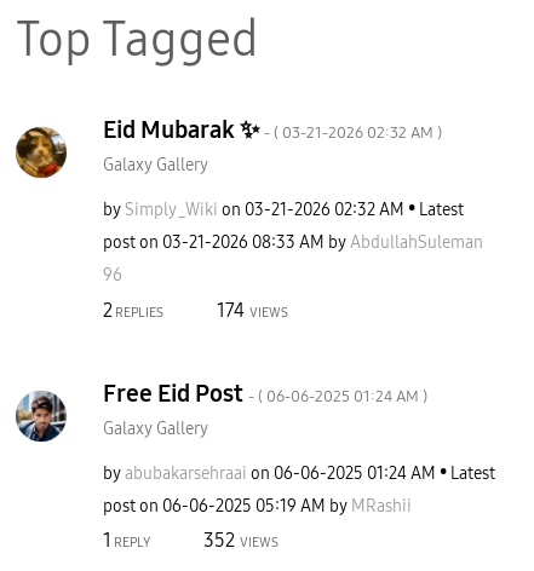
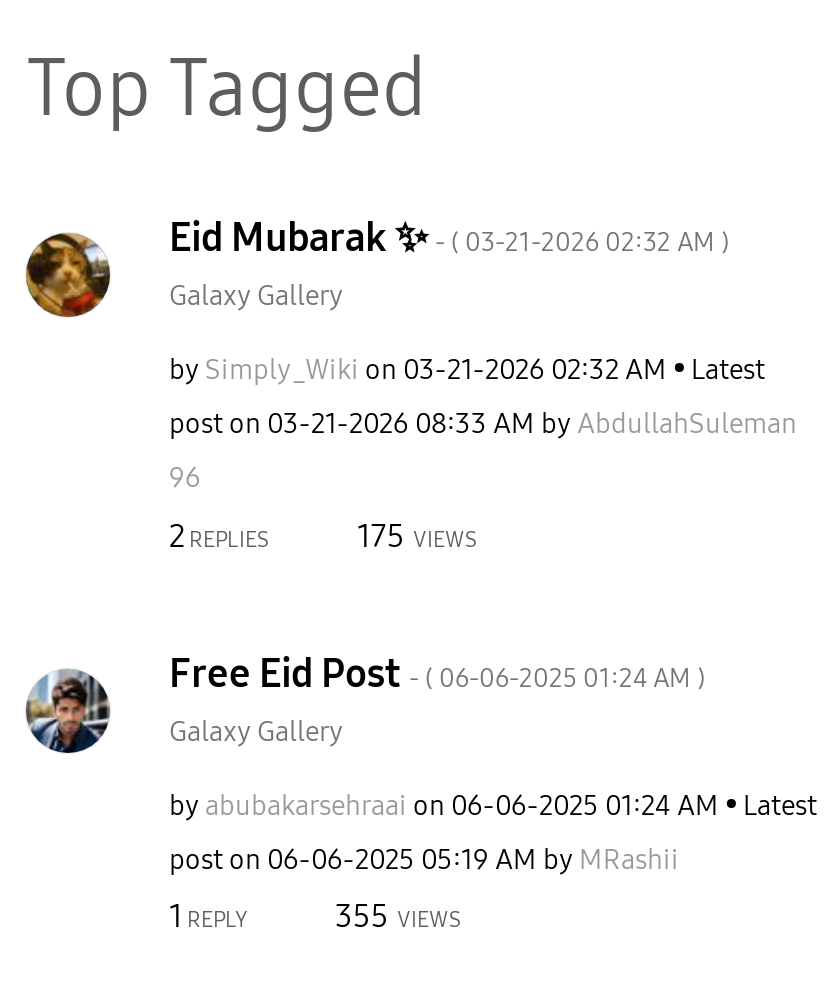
- 174 VIEWS
+ 175 VIEWS

- 352 VIEWS
+ 355 VIEWS
